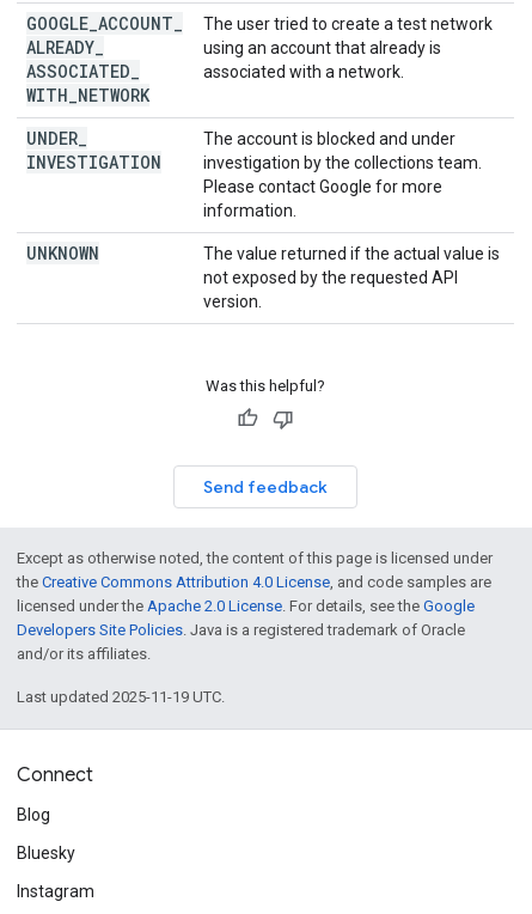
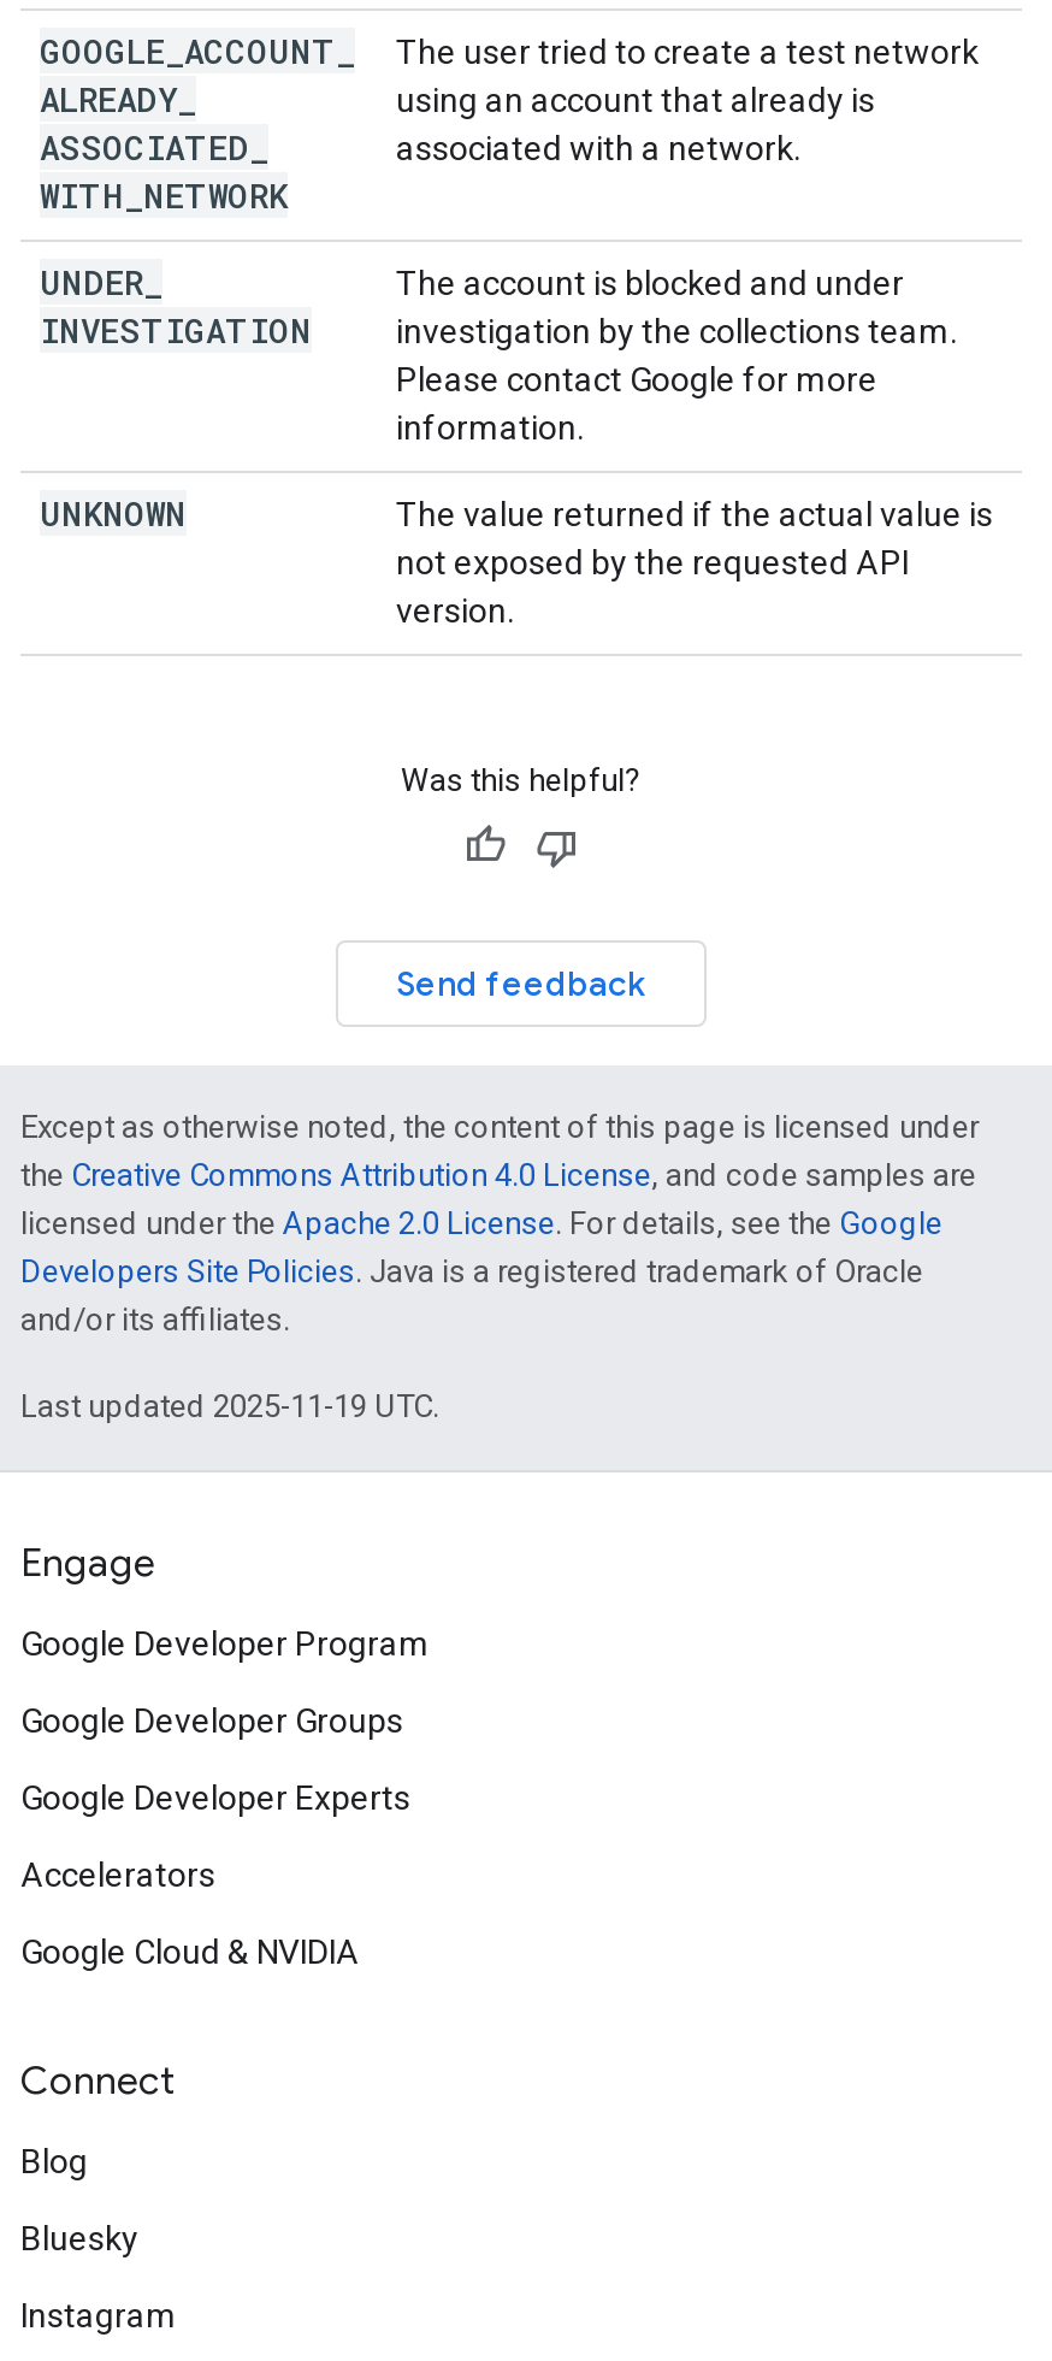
+ Engage
+ Google Developer Program
+ Google Developer Groups
+ Google Developer Experts
+ Accelerators
+ Google Cloud & NVIDIA
